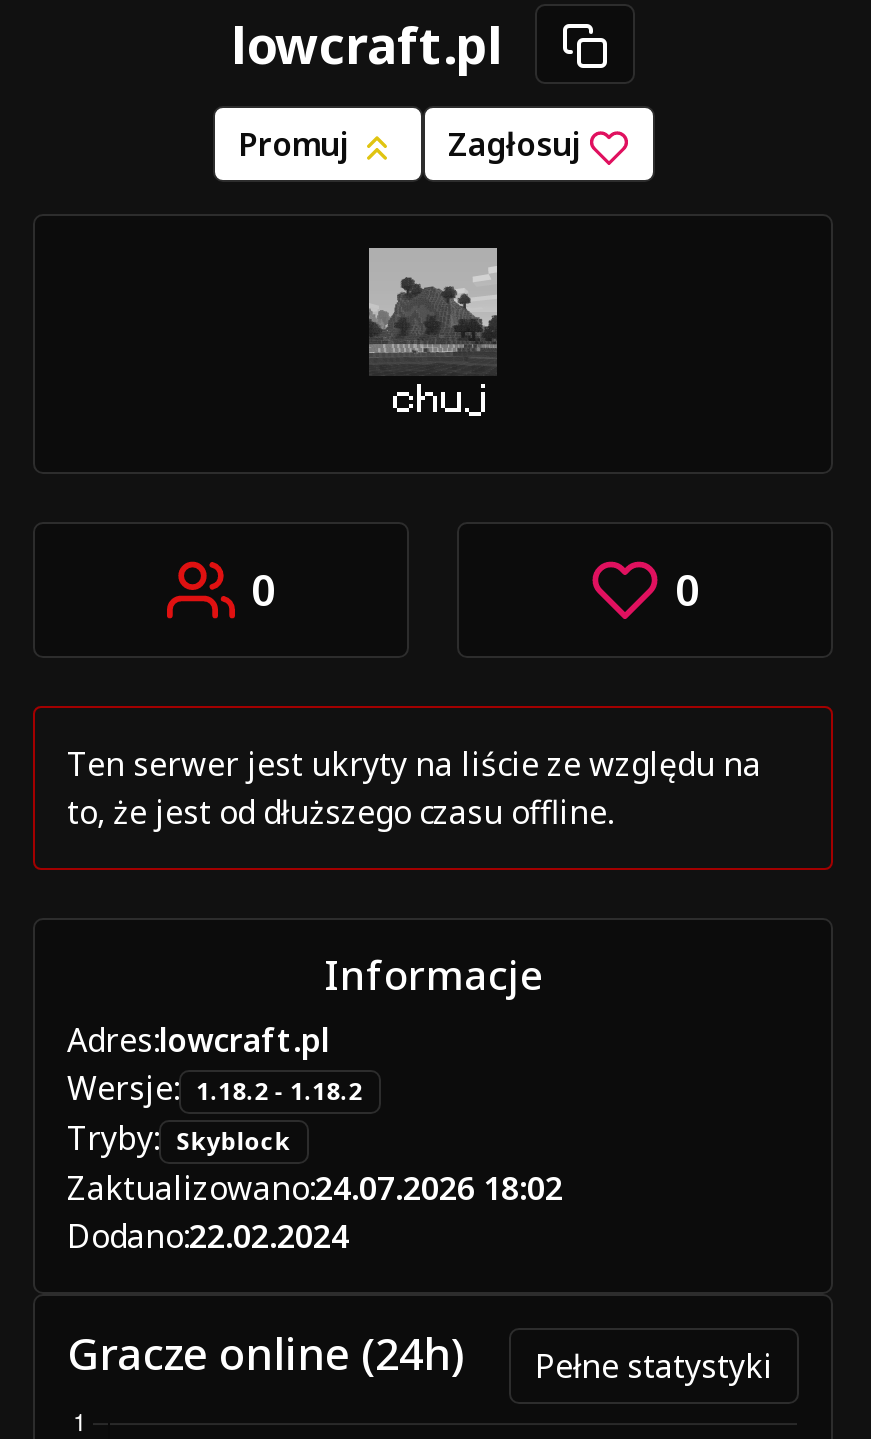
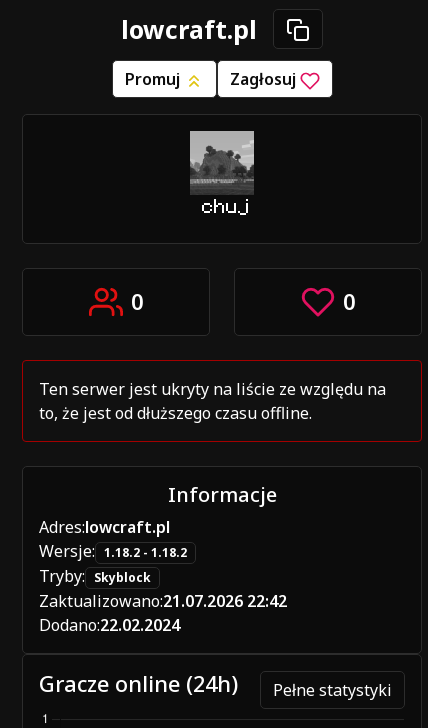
- Zaktualizowano:24.07.2026 18:02
+ Zaktualizowano:21.07.2026 22:42
